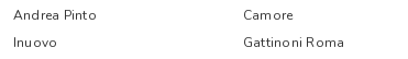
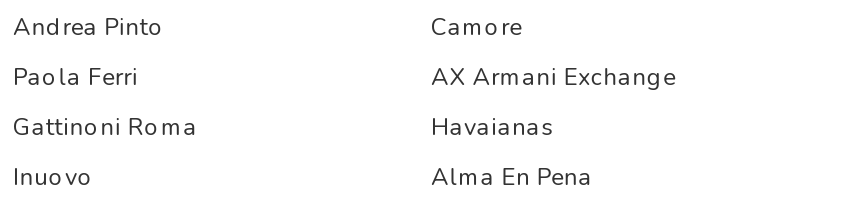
+ Paola Ferri
+ AX Armani Exchange
+ Havaianas

moved down: Gattinoni Roma

+ Alma En Pena
